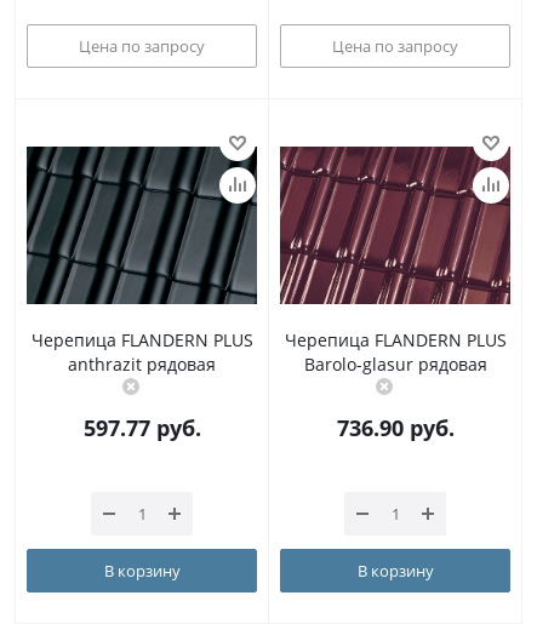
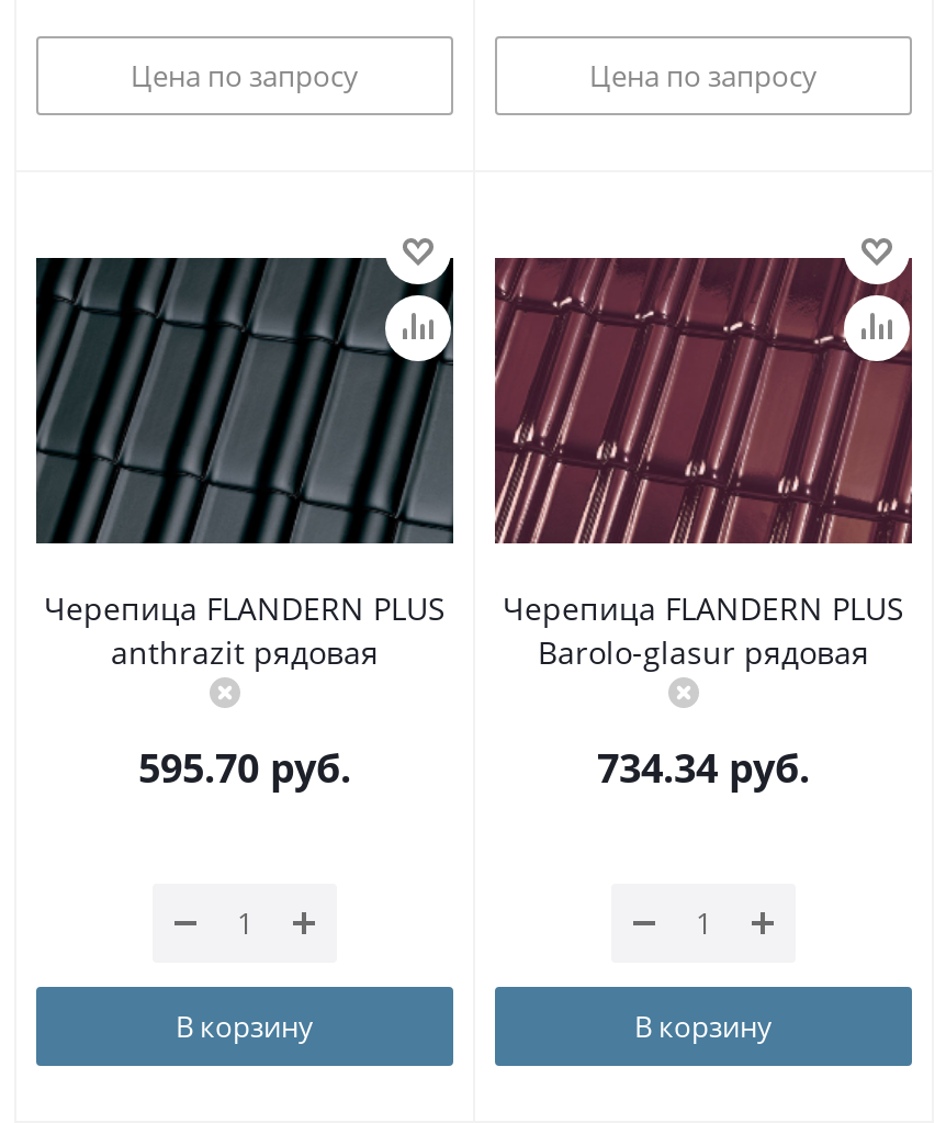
- 597.77 руб.
+ 595.70 руб.

- 736.90 руб.
+ 734.34 руб.
